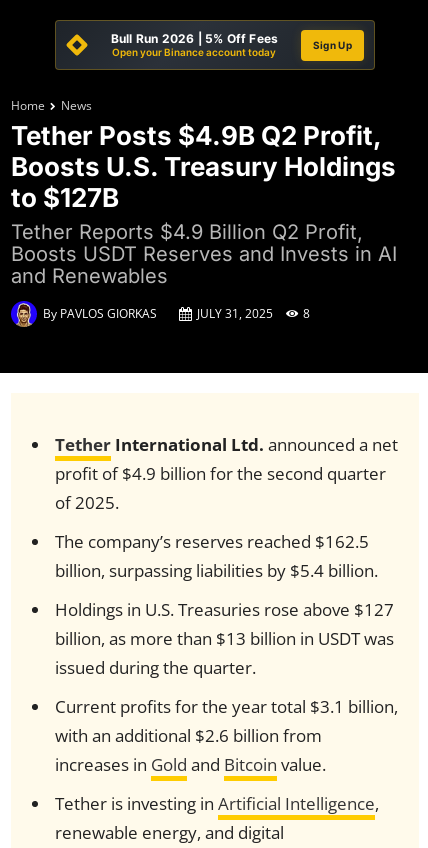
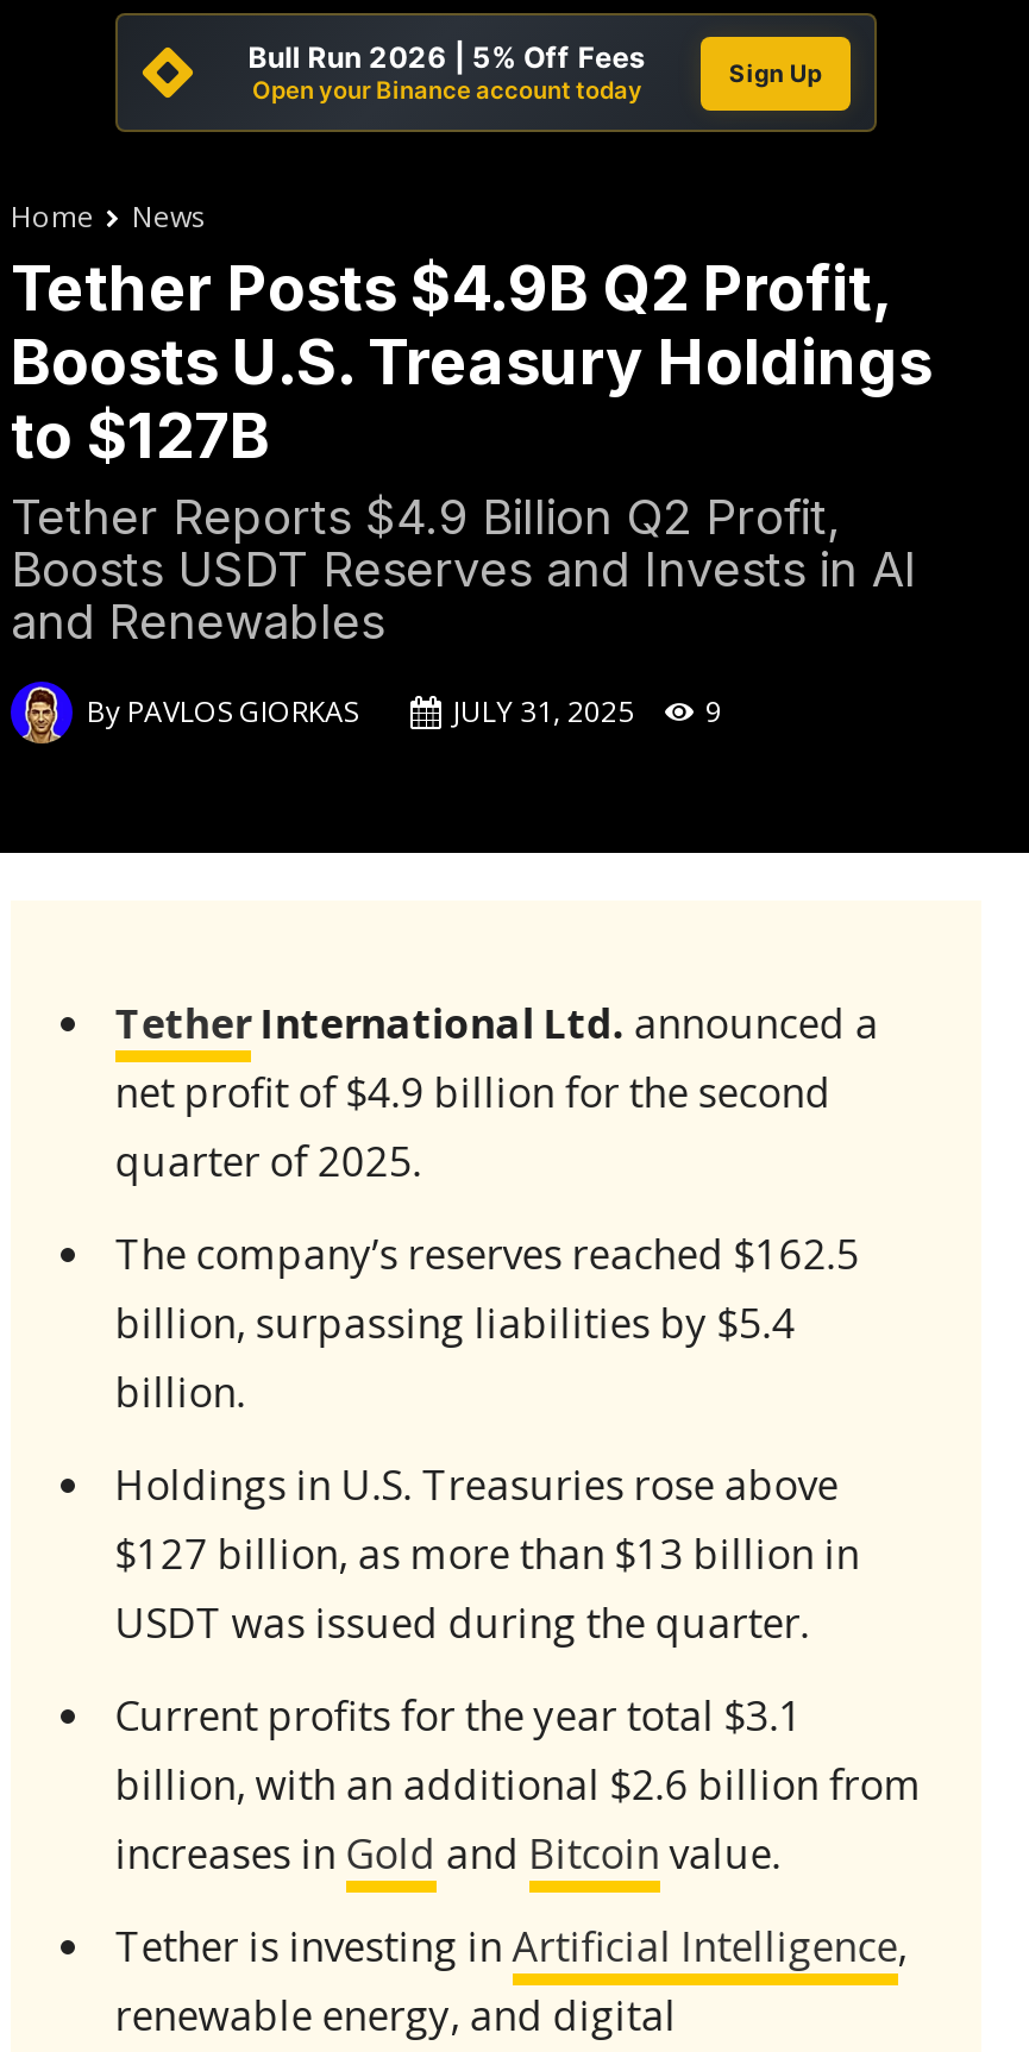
- JULY 31, 2025 8
+ JULY 31, 2025 9
